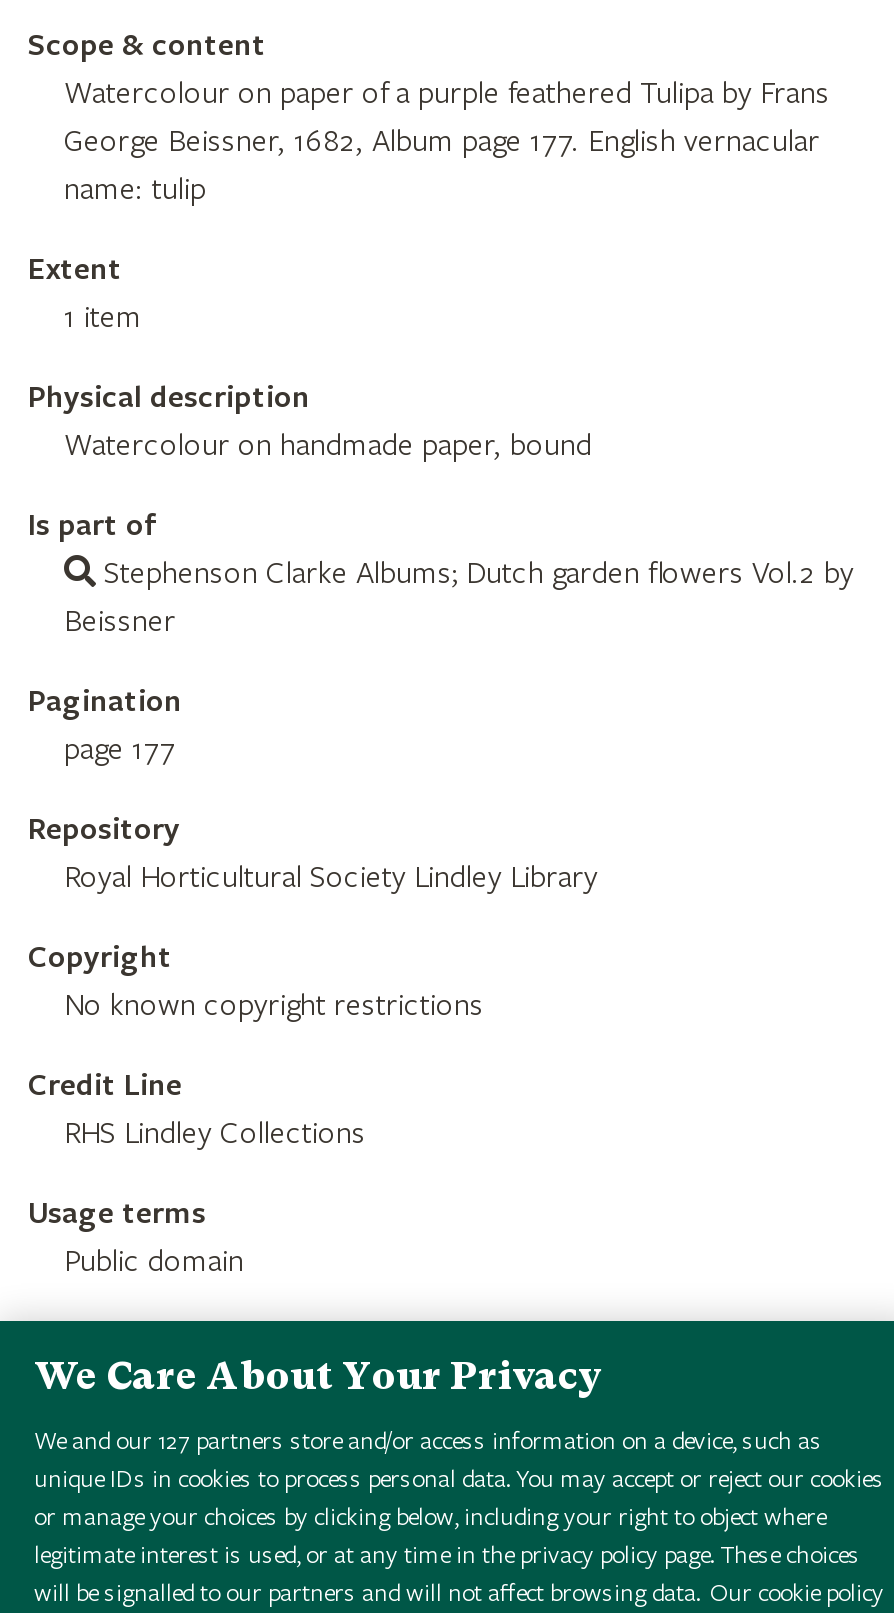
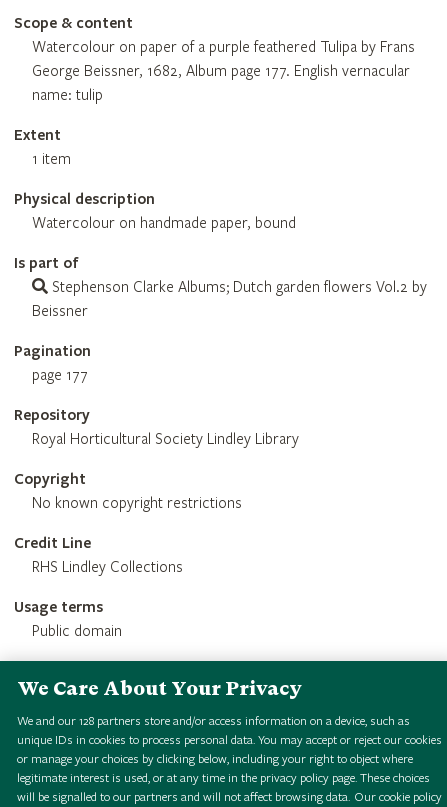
- We and our 127 partners store and/or access information on a device, such as
+ We and our 128 partners store and/or access information on a device, such as
